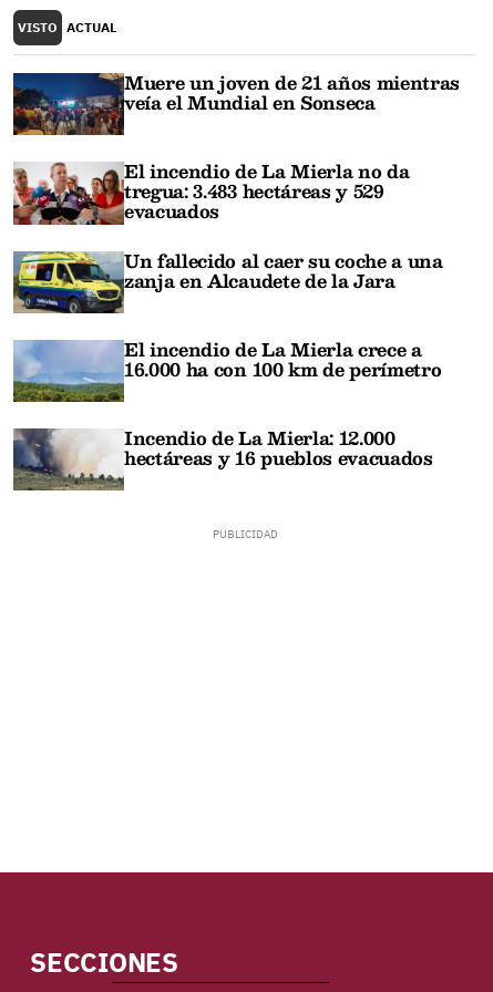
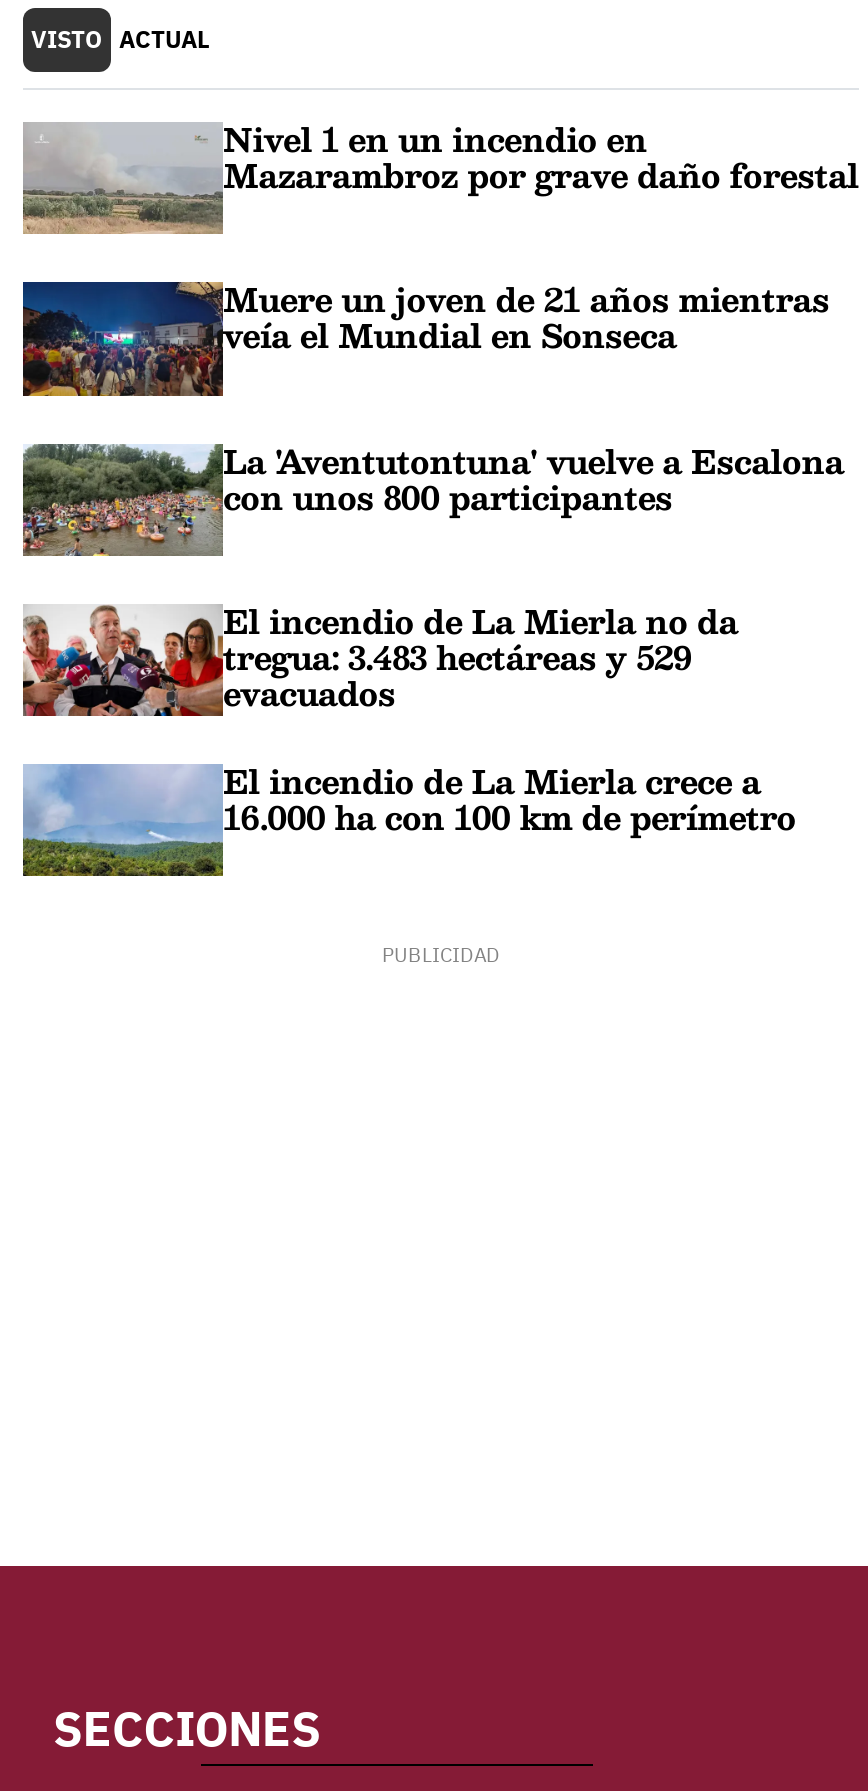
+ [image]
+ Nivel 1 en un incendio en
+ Mazarambroz por grave daño forestal

moved down: [image] | Muere un joven de 21 años mientras | veía el Mundial en Sonseca

+ [image]
+ La 'Aventutontuna' vuelve a Escalona
+ con unos 800 participantes

moved down: [image] | El incendio de La Mierla no da | tregua: 3.483 hectáreas y 529 | evacuados

- [image]
- Un fallecido al caer su coche a una
- zanja en Alcaudete de la Jara

moved down: [image] | El incendio de La Mierla crece a | 16.000 ha con 100 km de perímetro

- [image]
- Incendio de La Mierla: 12.000
- hectáreas y 16 pueblos evacuados
